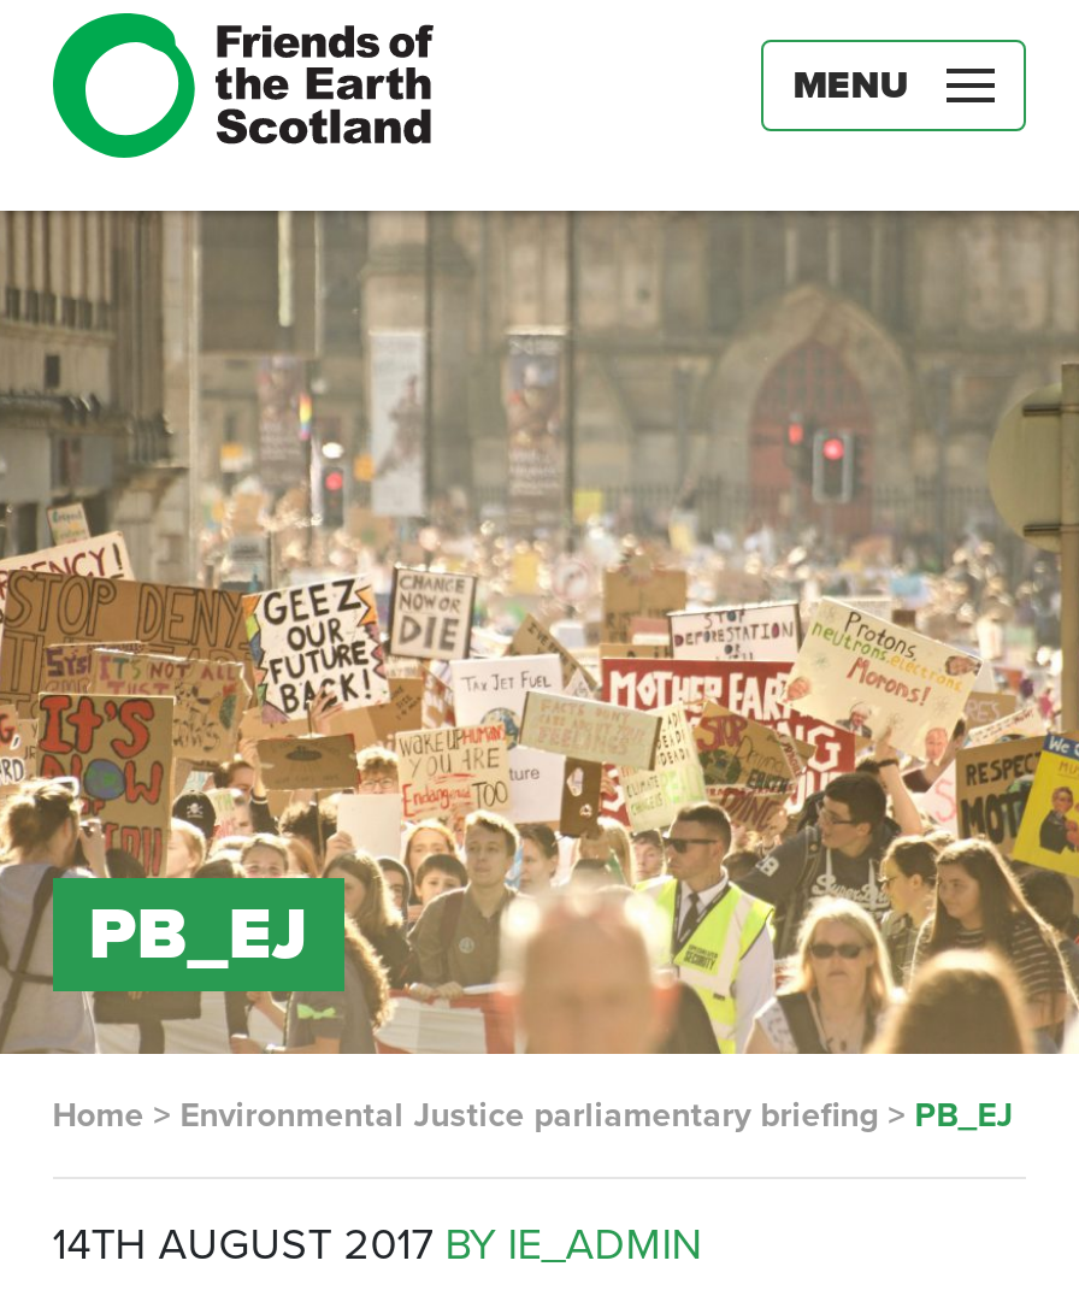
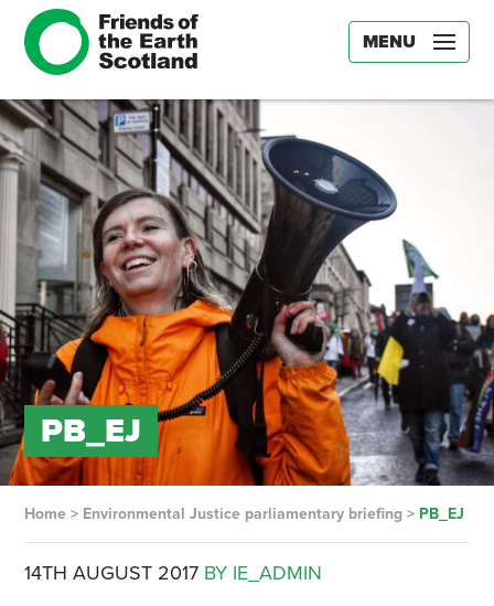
- [image]
+ [image]
